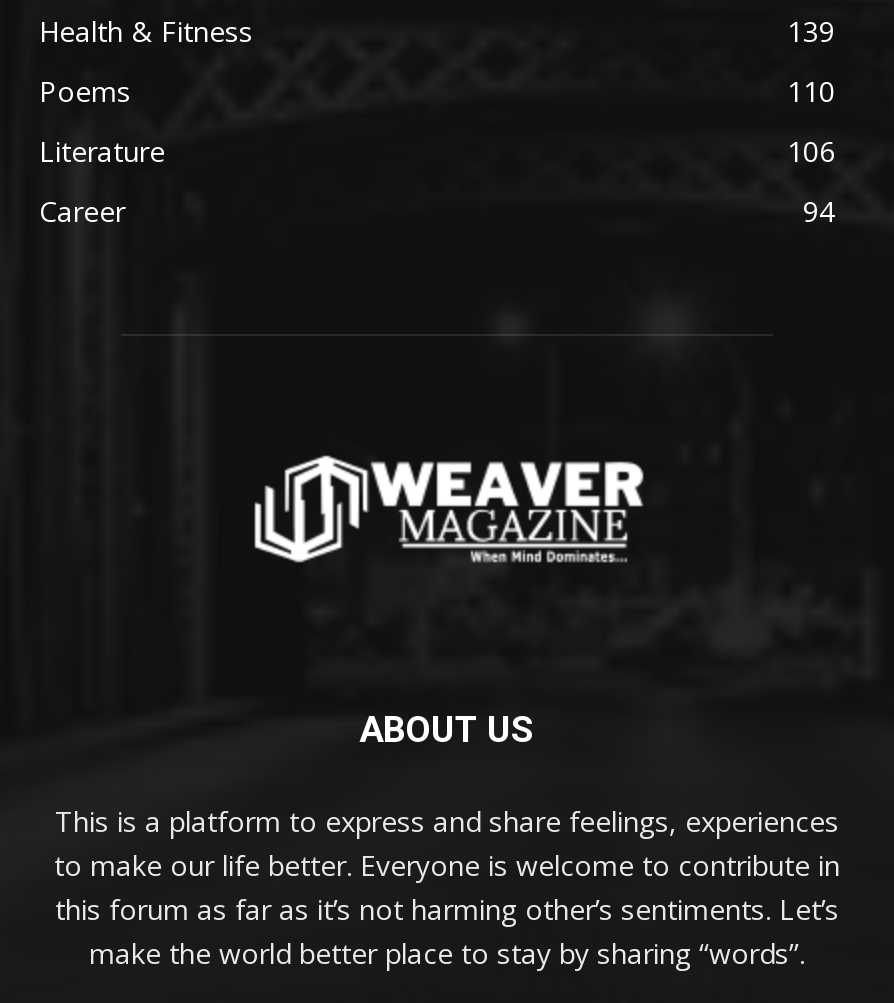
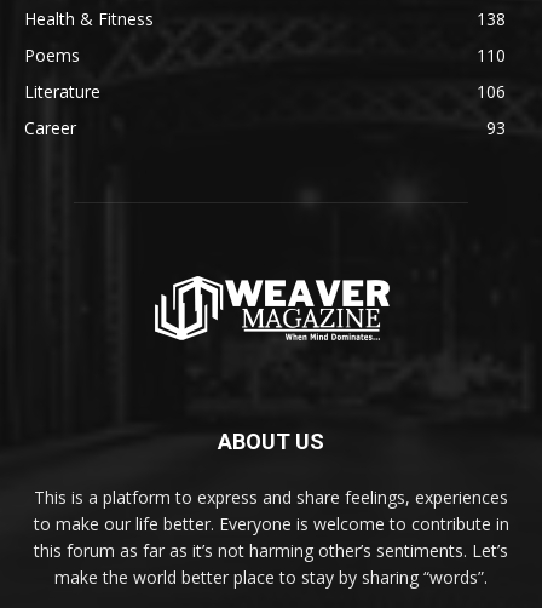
- 139
+ 138

- 94
+ 93
